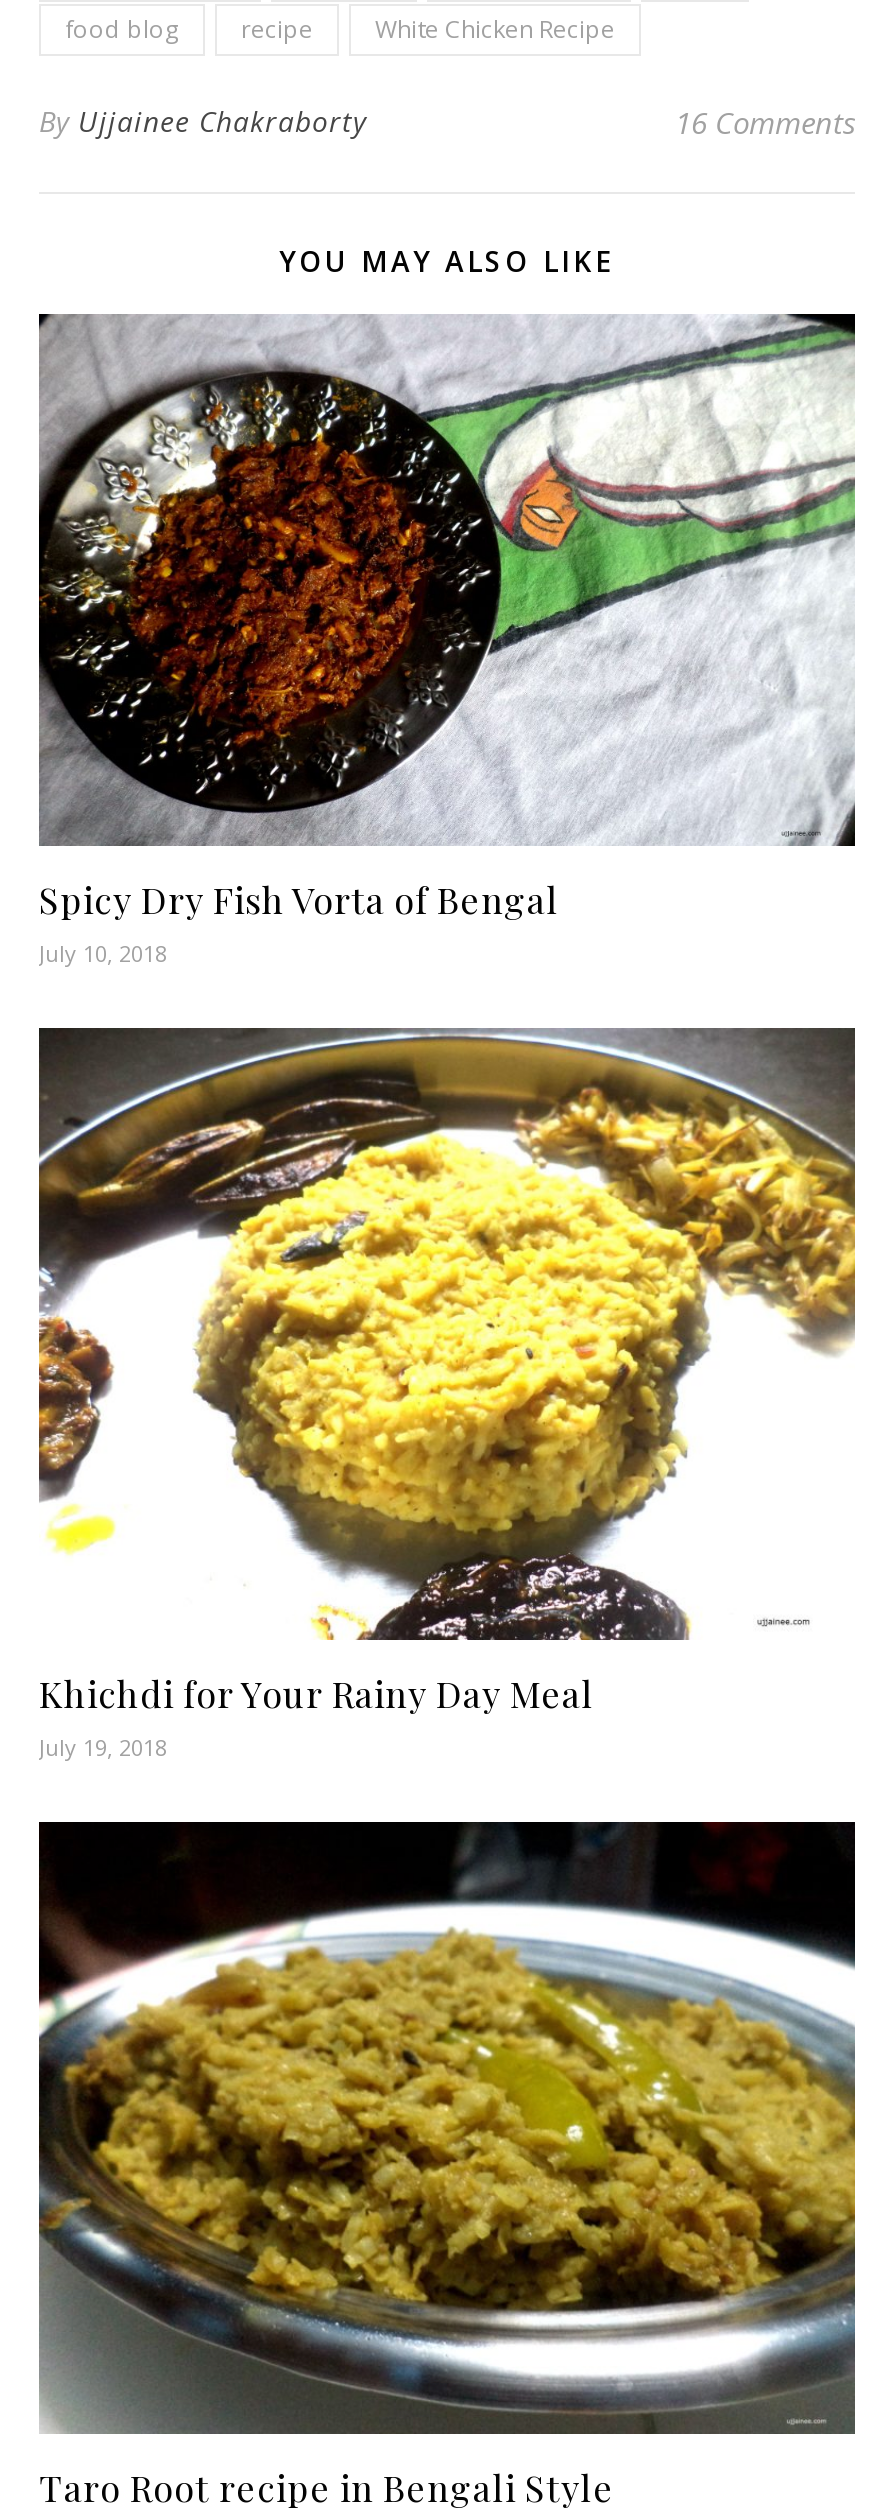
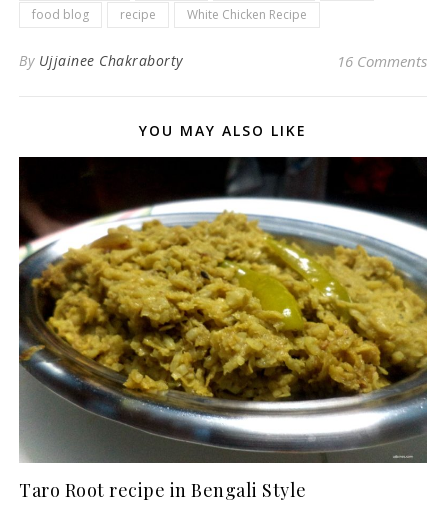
- [image]
- Spicy Dry Fish Vorta of Bengal
- July 10, 2018

- [image]
- Khichdi for Your Rainy Day Meal
- July 19, 2018
